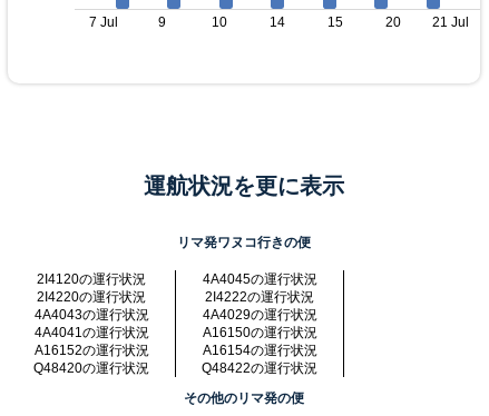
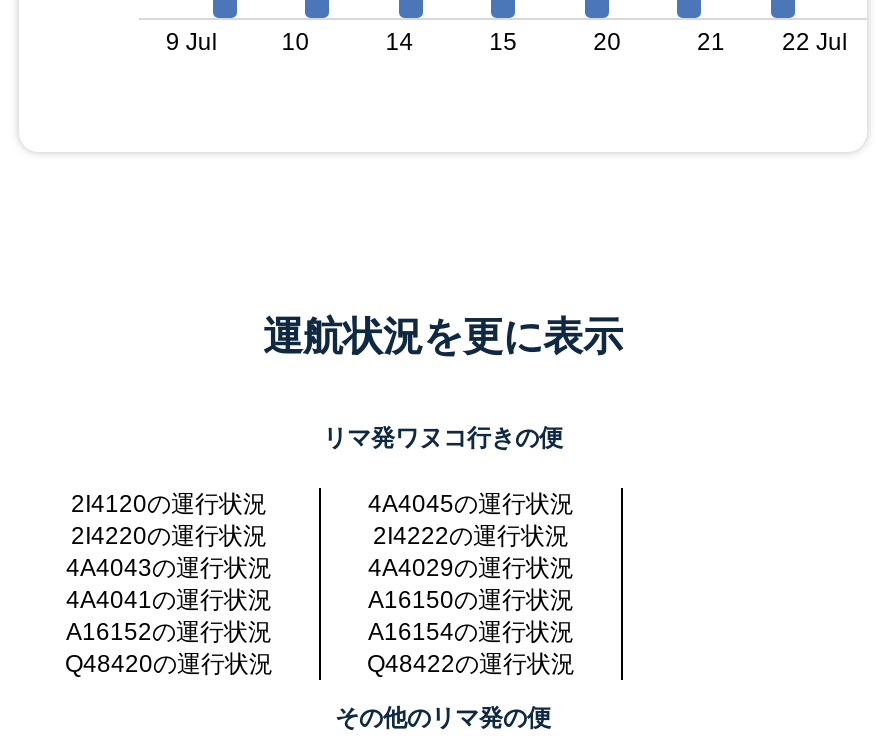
- 7 Jul
- 9
+ 9 Jul

- 21 Jul
+ 21
+ 22 Jul
